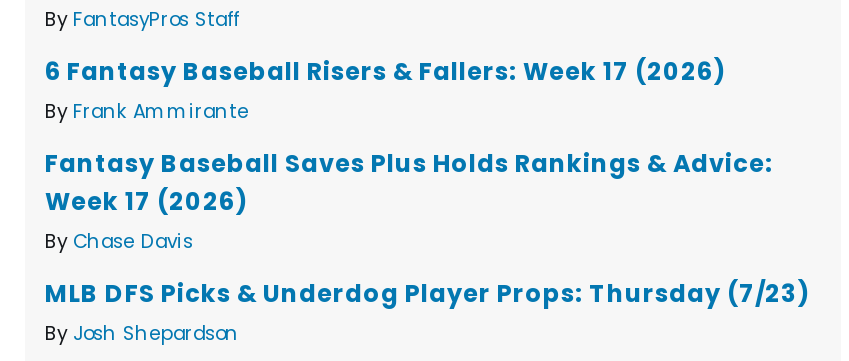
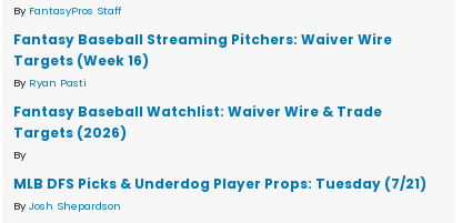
- 6 Fantasy Baseball Risers & Fallers: Week 17 (2026)
- By Frank Ammirante
+ Fantasy Baseball Streaming Pitchers: Waiver Wire
+ Targets (Week 16)
+ By Ryan Pasti

- Fantasy Baseball Saves Plus Holds Rankings & Advice:
- Week 17 (2026)
- By Chase Davis
+ Fantasy Baseball Watchlist: Waiver Wire & Trade
+ Targets (2026)
+ By

- MLB DFS Picks & Underdog Player Props: Thursday (7/23)
+ MLB DFS Picks & Underdog Player Props: Tuesday (7/21)
